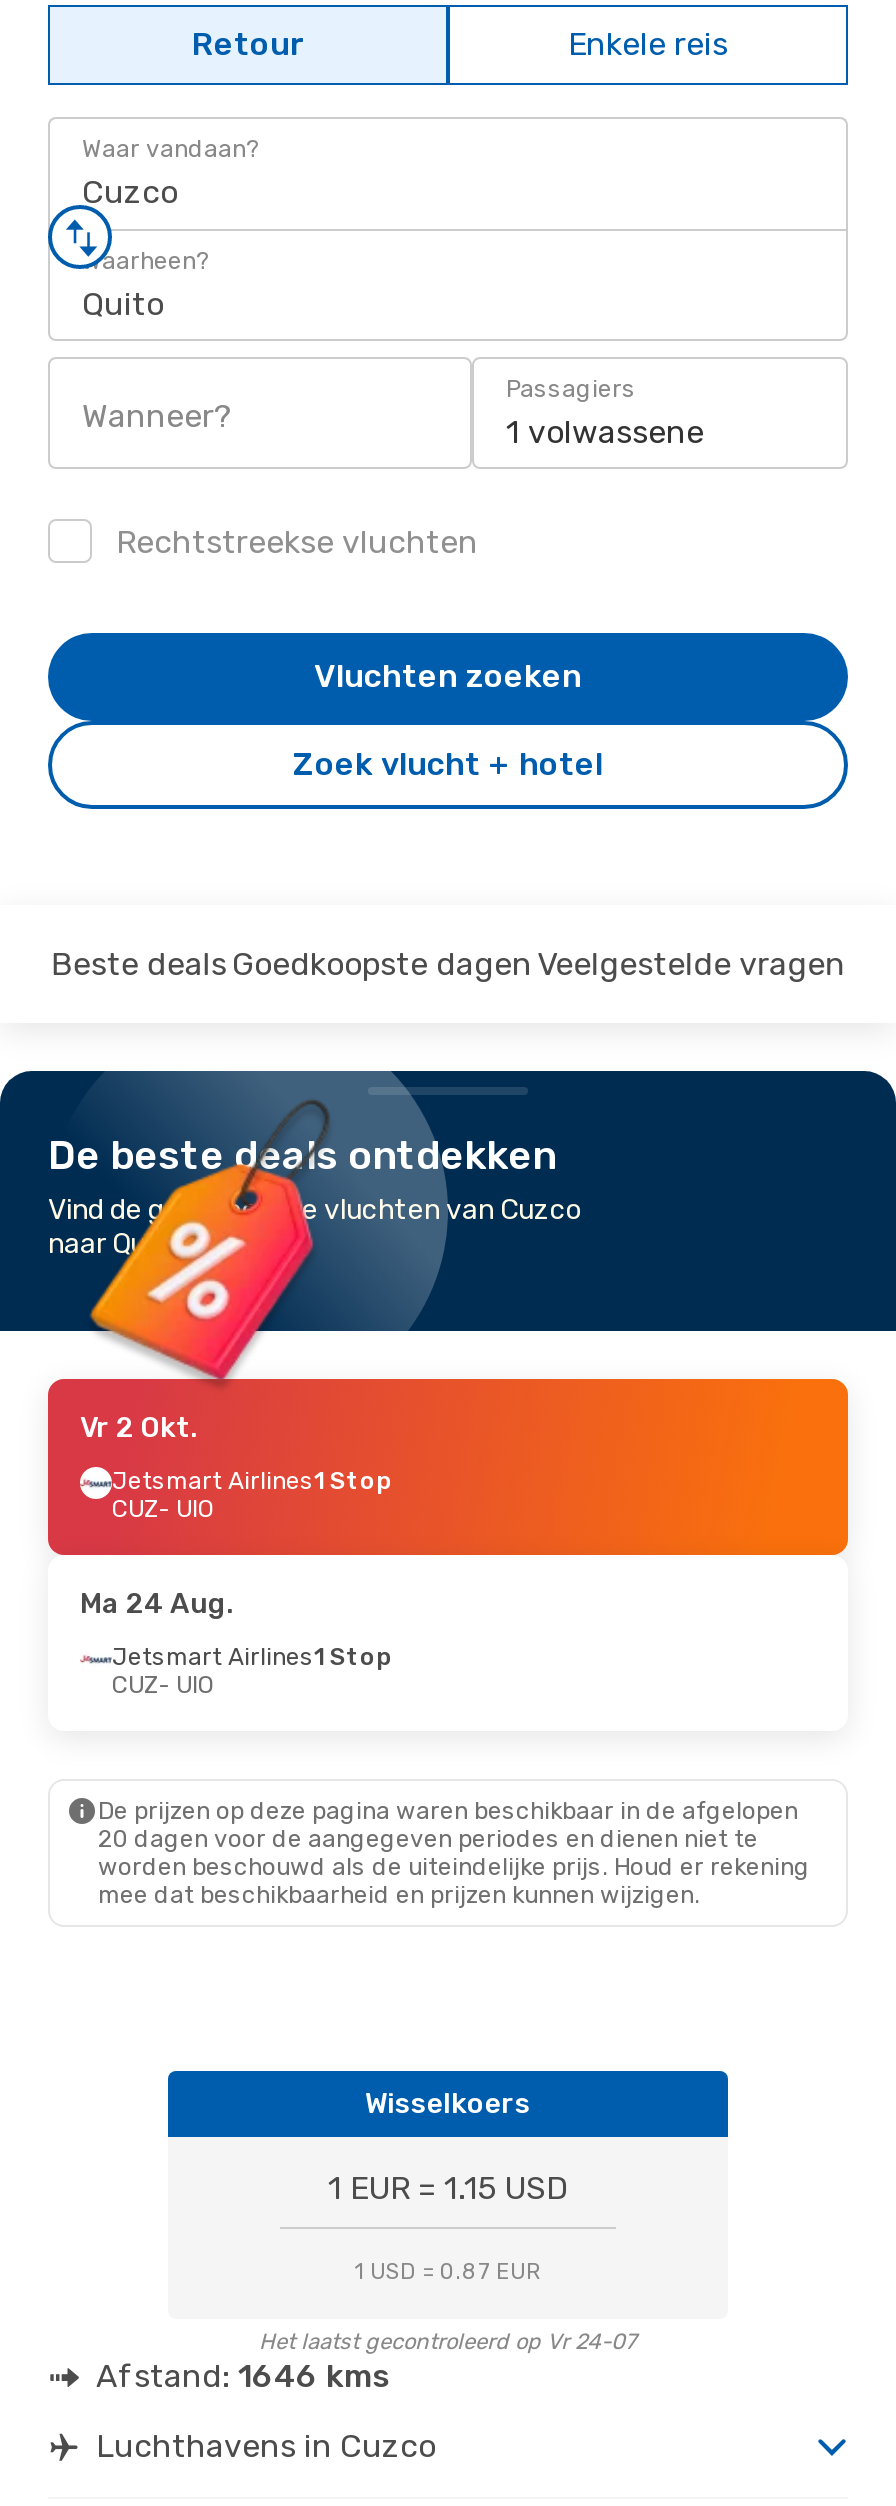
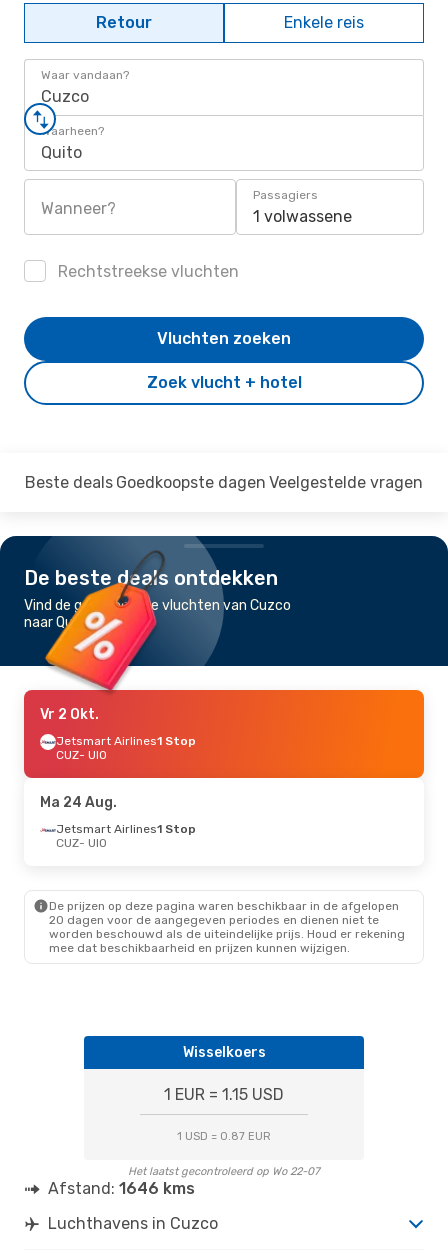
- Het laatst gecontroleerd op Vr 24-07
+ Het laatst gecontroleerd op Wo 22-07
